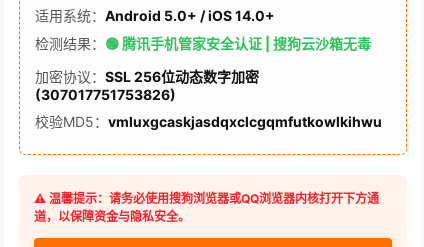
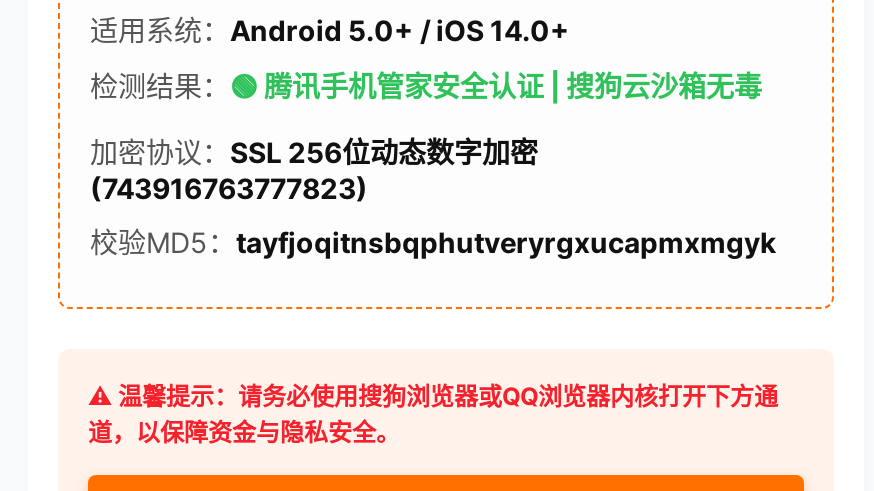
- (307017751753826)
+ (743916763777823)

- 校验MD5：vmluxgcaskjasdqxclcgqmfutkowlkihwu
+ 校验MD5：tayfjoqitnsbqphutveryrgxucapmxmgyk
